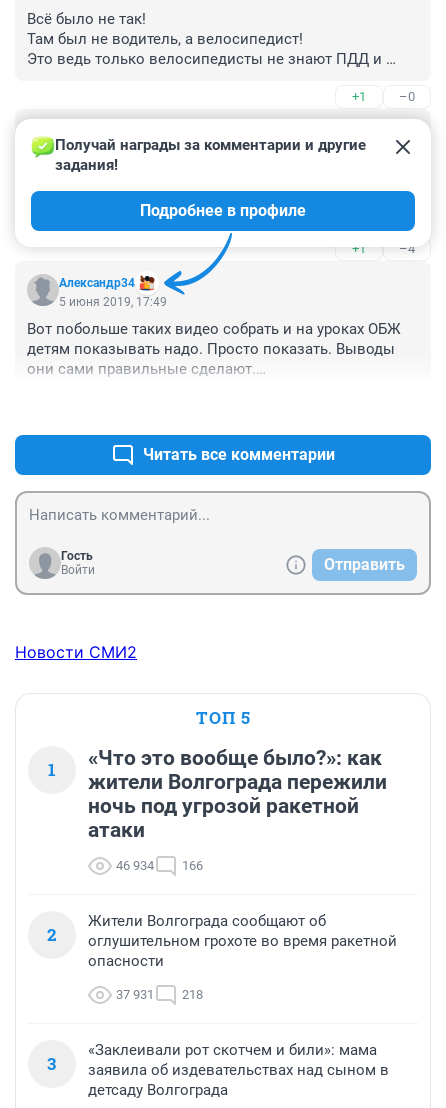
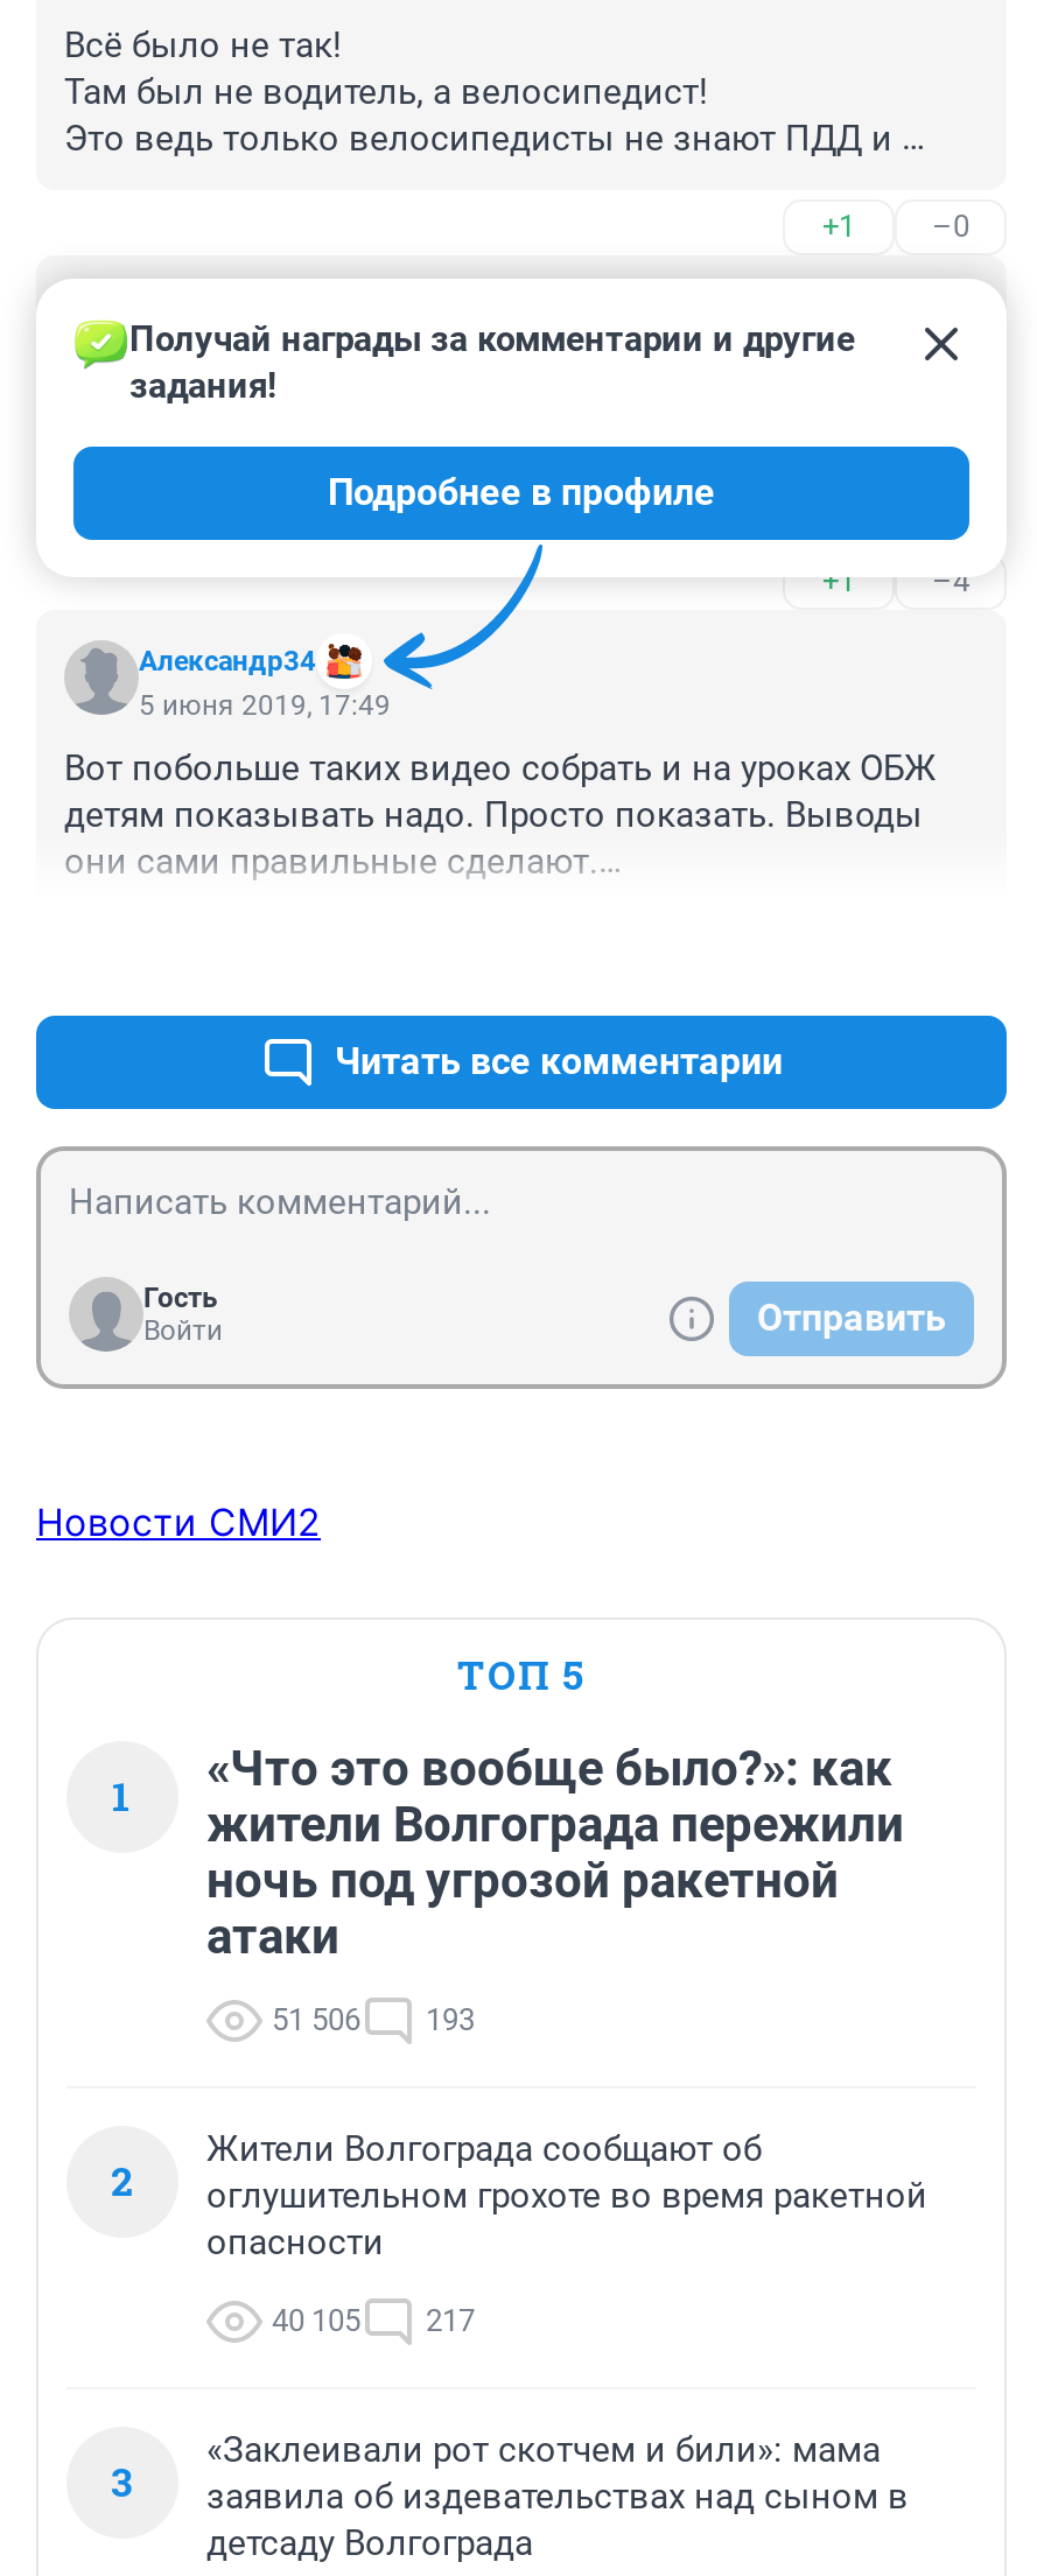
- 46 934
+ 51 506

- 166
+ 193

- 37 931
+ 40 105

- 218
+ 217
